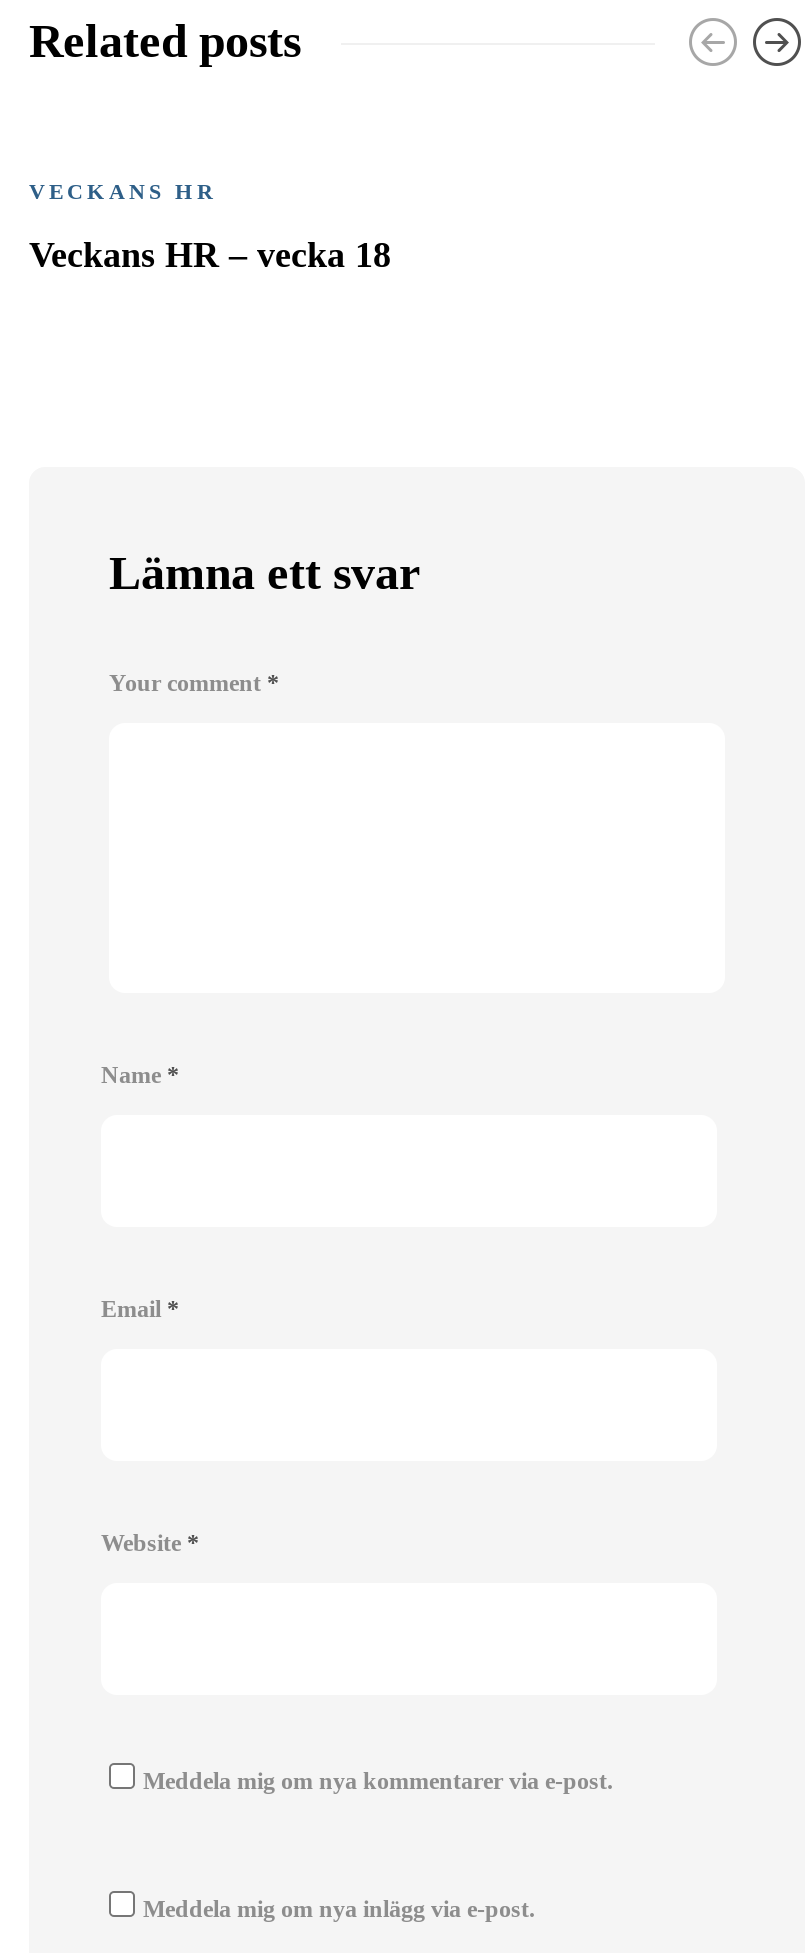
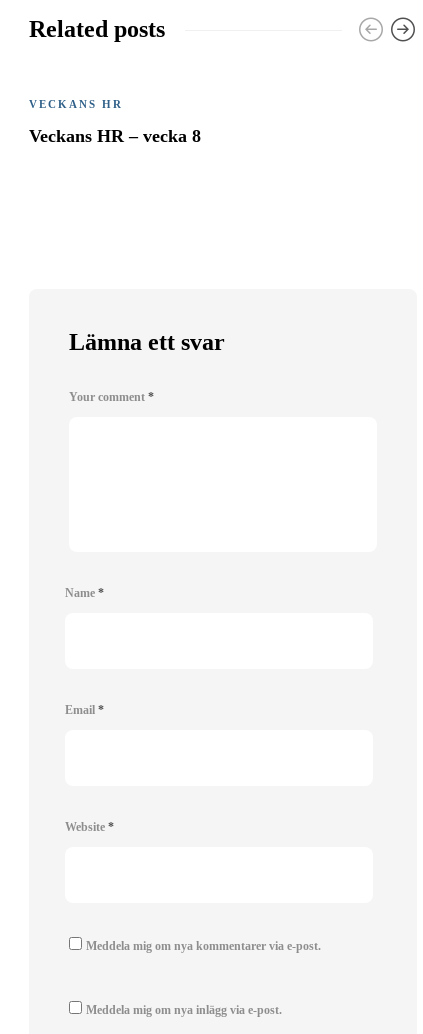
- Veckans HR – vecka 18
+ Veckans HR – vecka 8
